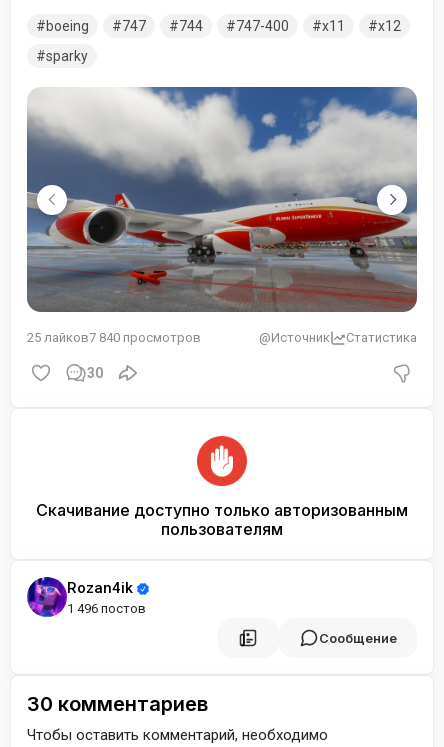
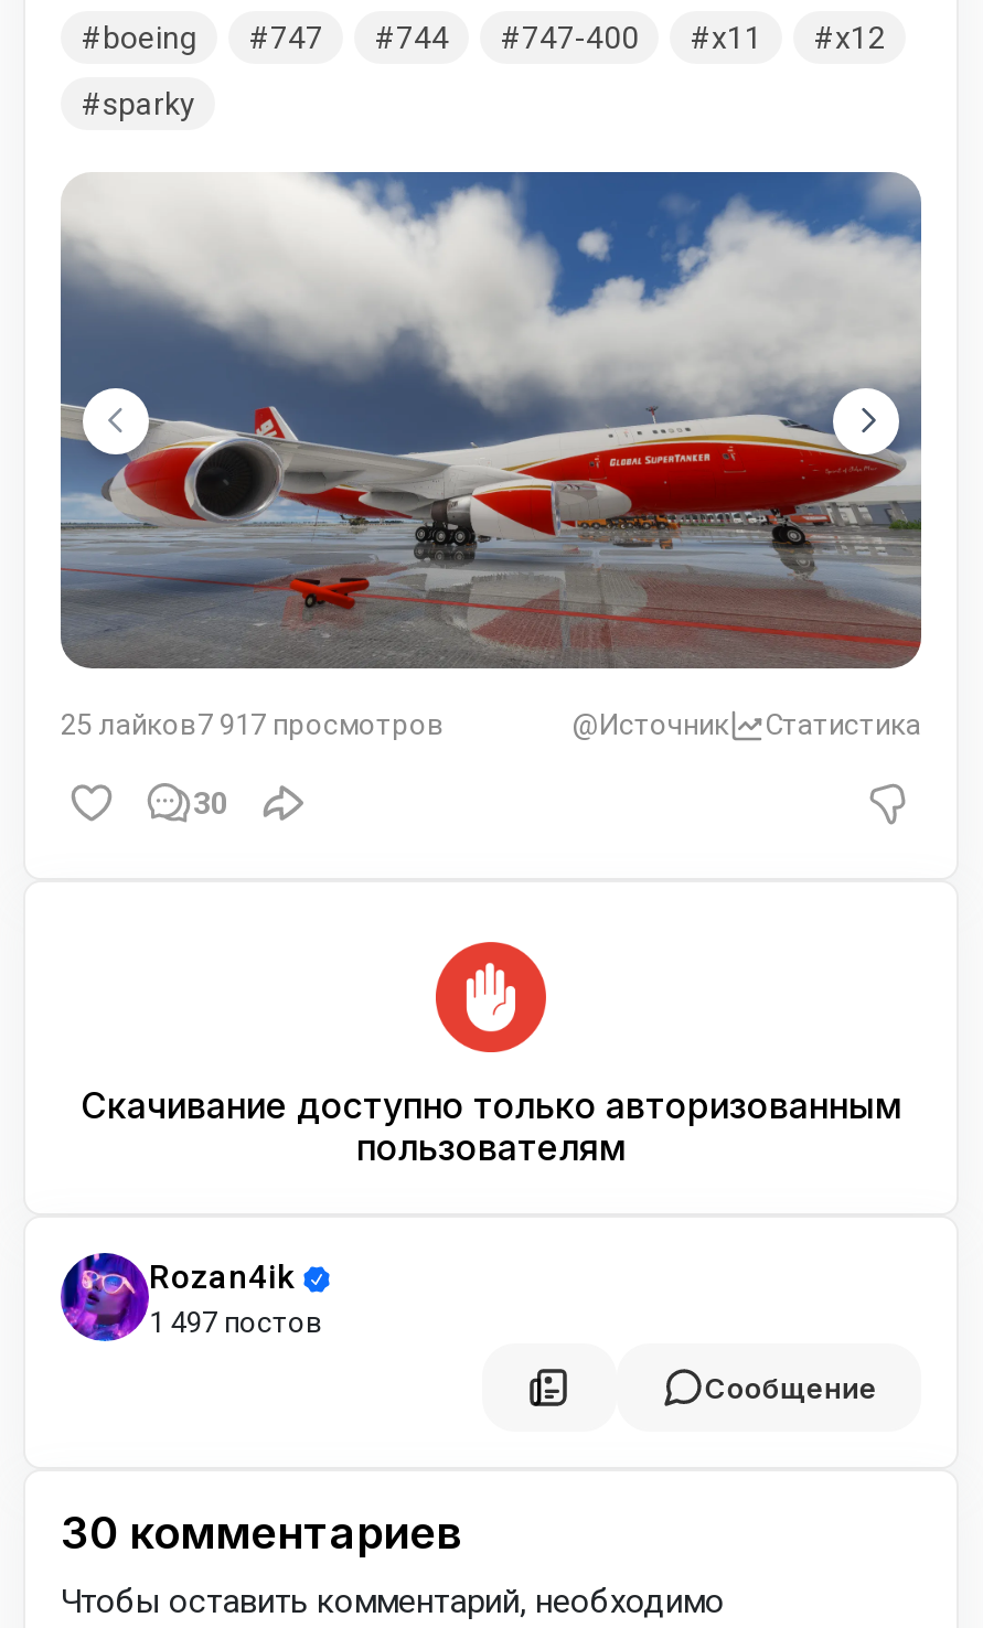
- 25 лайков7 840 просмотров
+ 25 лайков7 917 просмотров

- 1 496 постов
+ 1 497 постов
